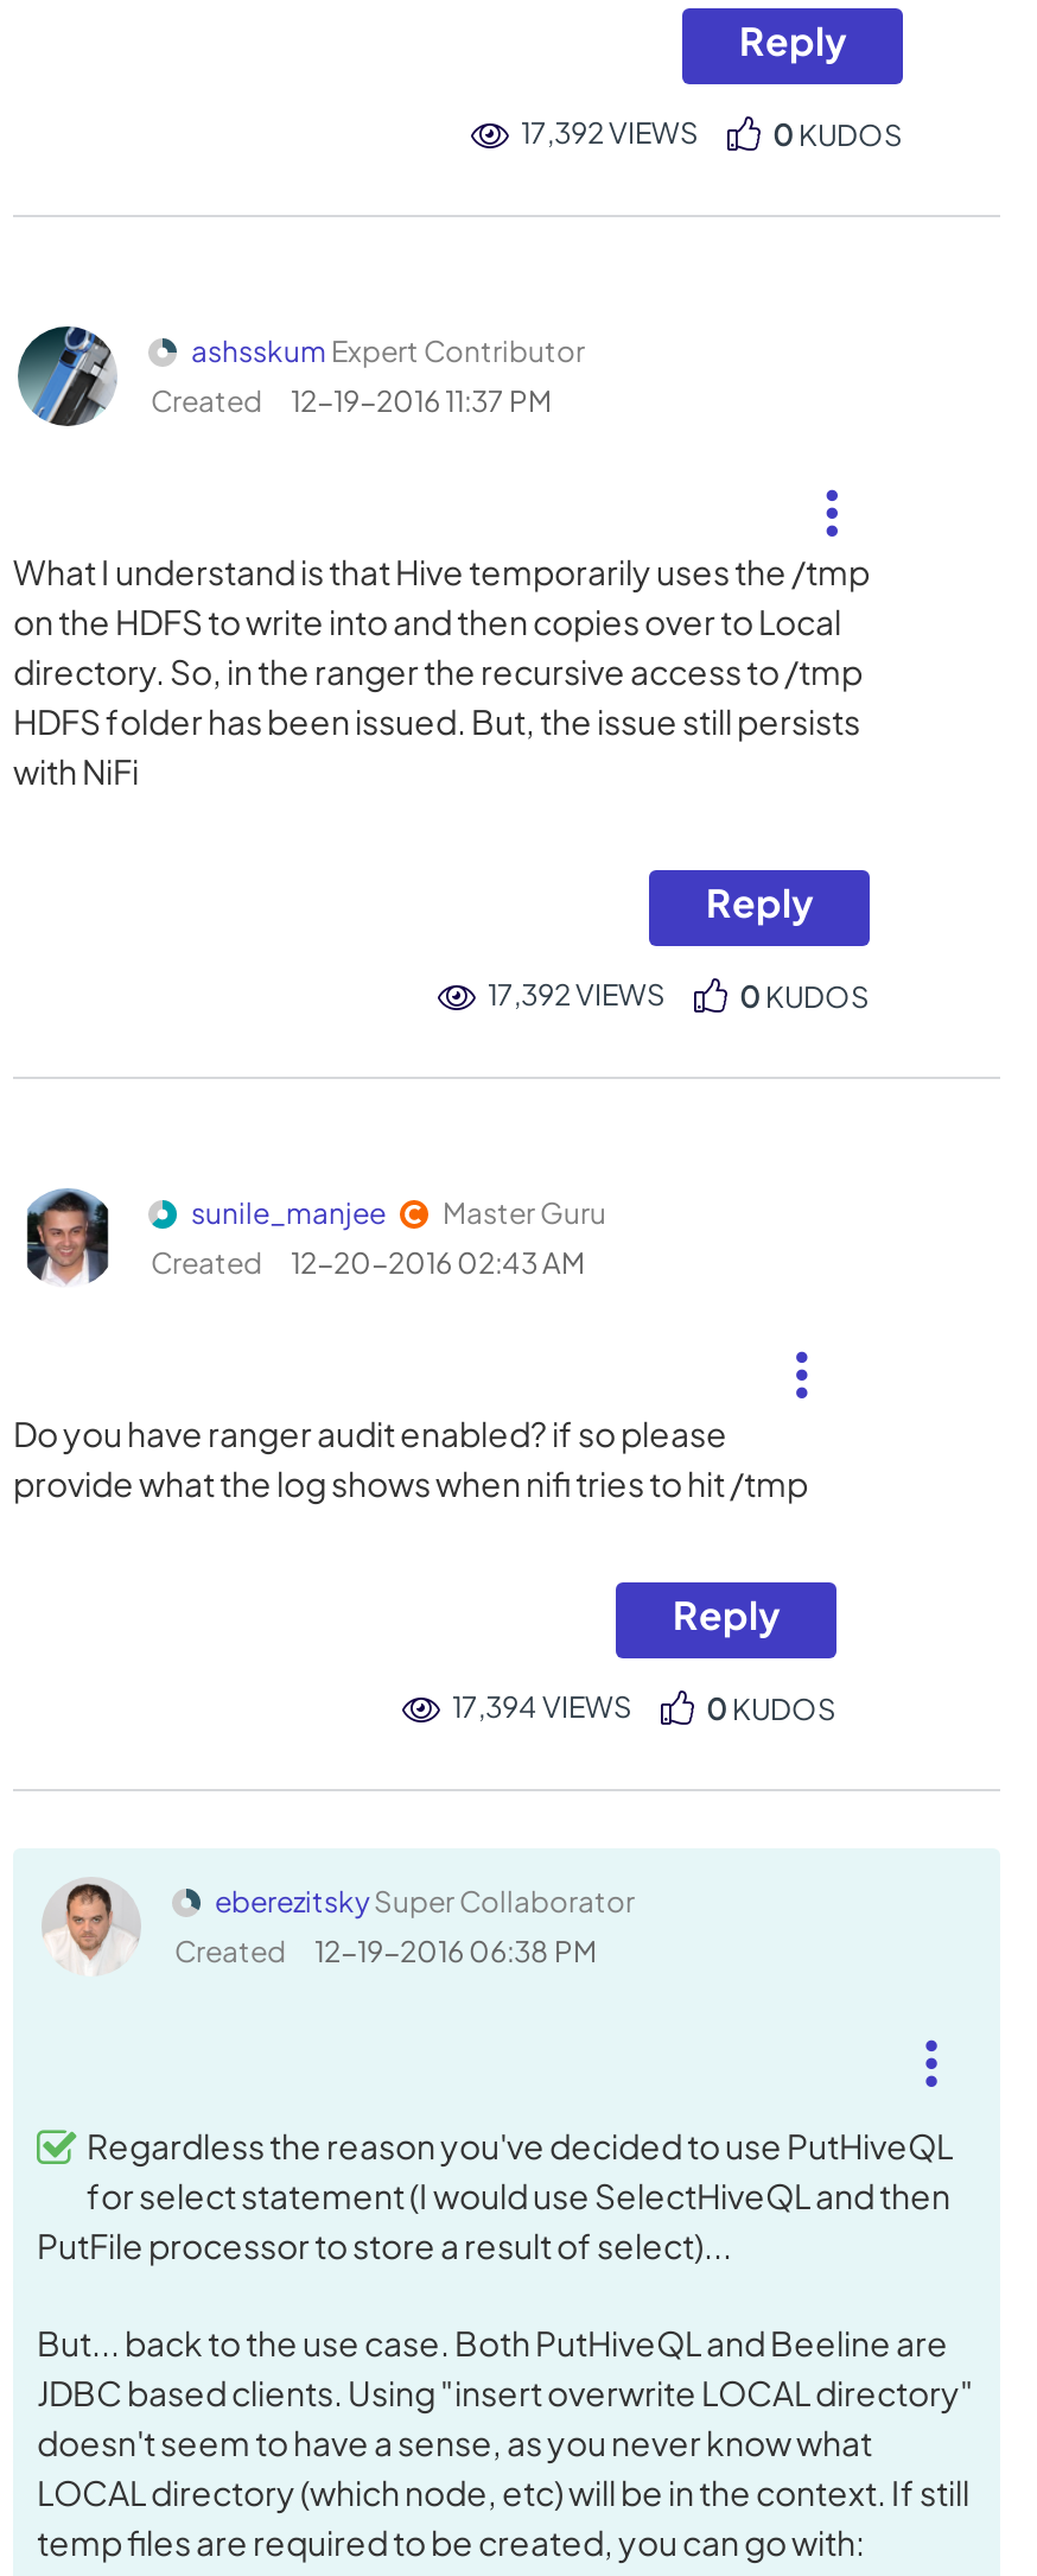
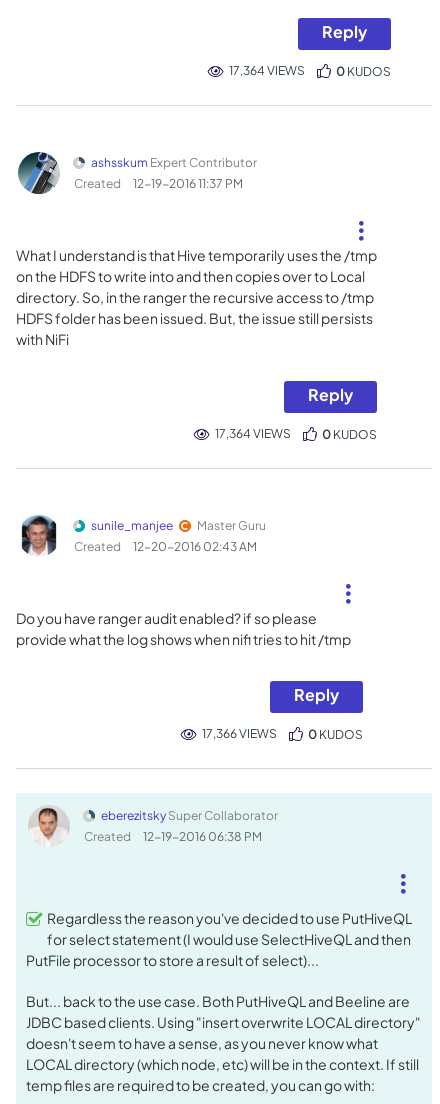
- 17,392 VIEWS
+ 17,364 VIEWS

- 17,392 VIEWS
+ 17,364 VIEWS

- 17,394 VIEWS
+ 17,366 VIEWS
